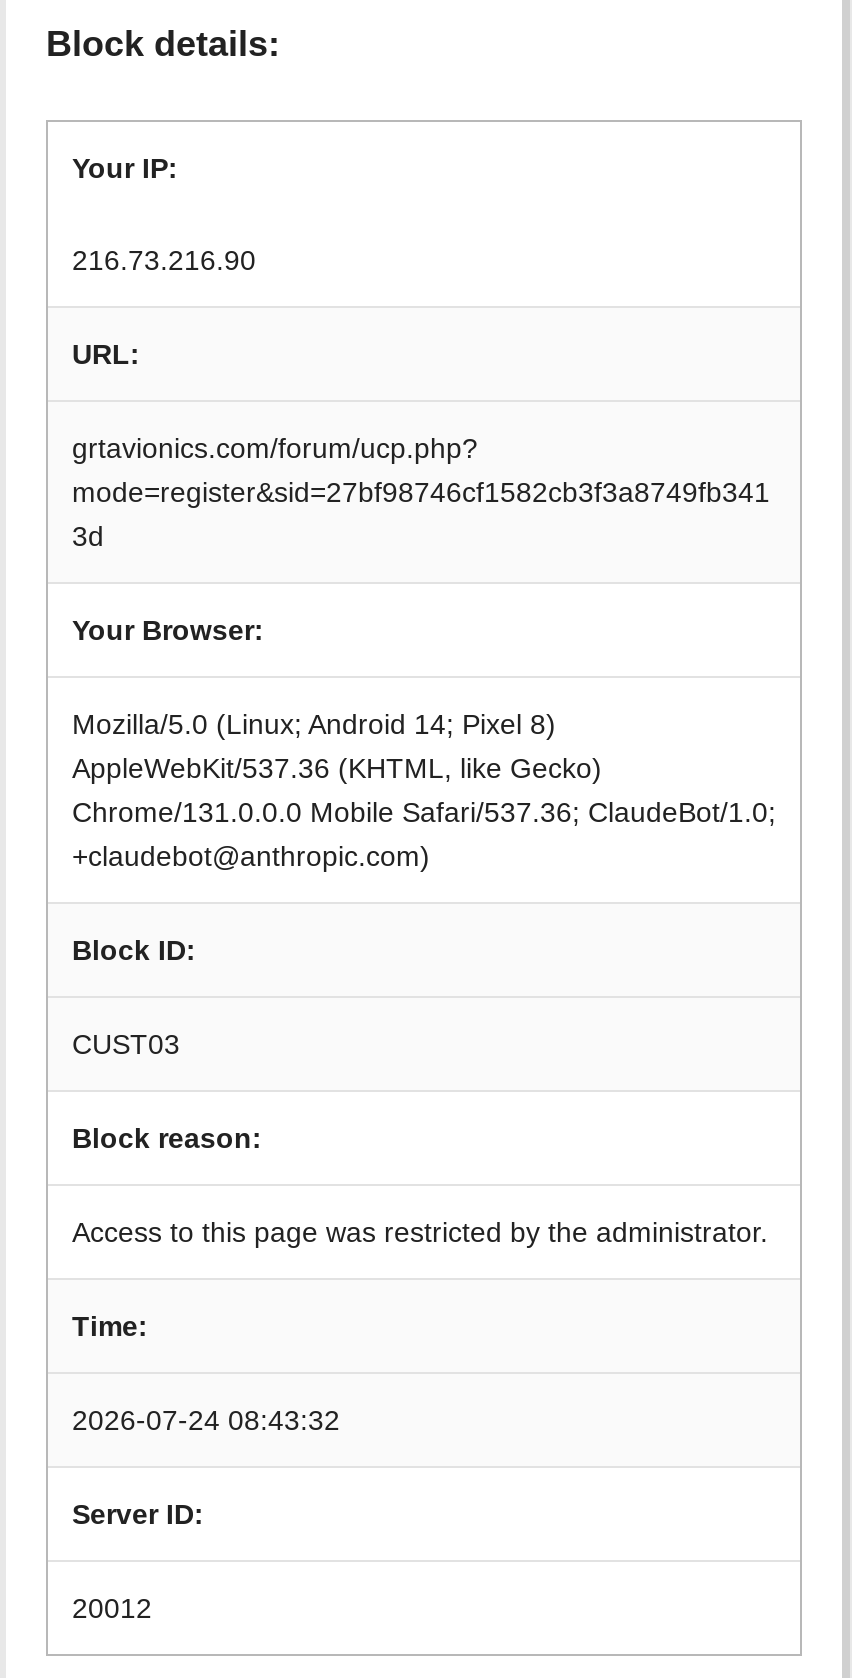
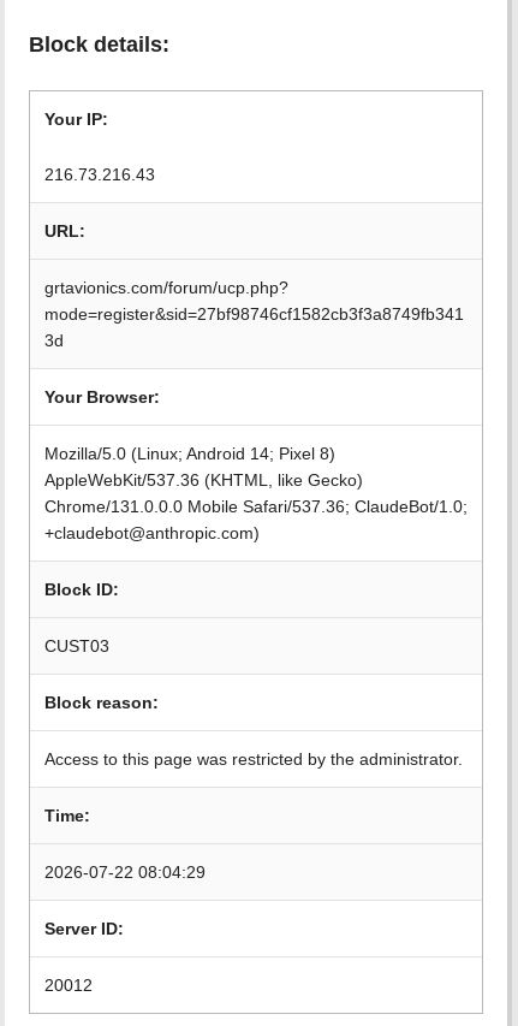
- 216.73.216.90
+ 216.73.216.43

- 2026-07-24 08:43:32
+ 2026-07-22 08:04:29
